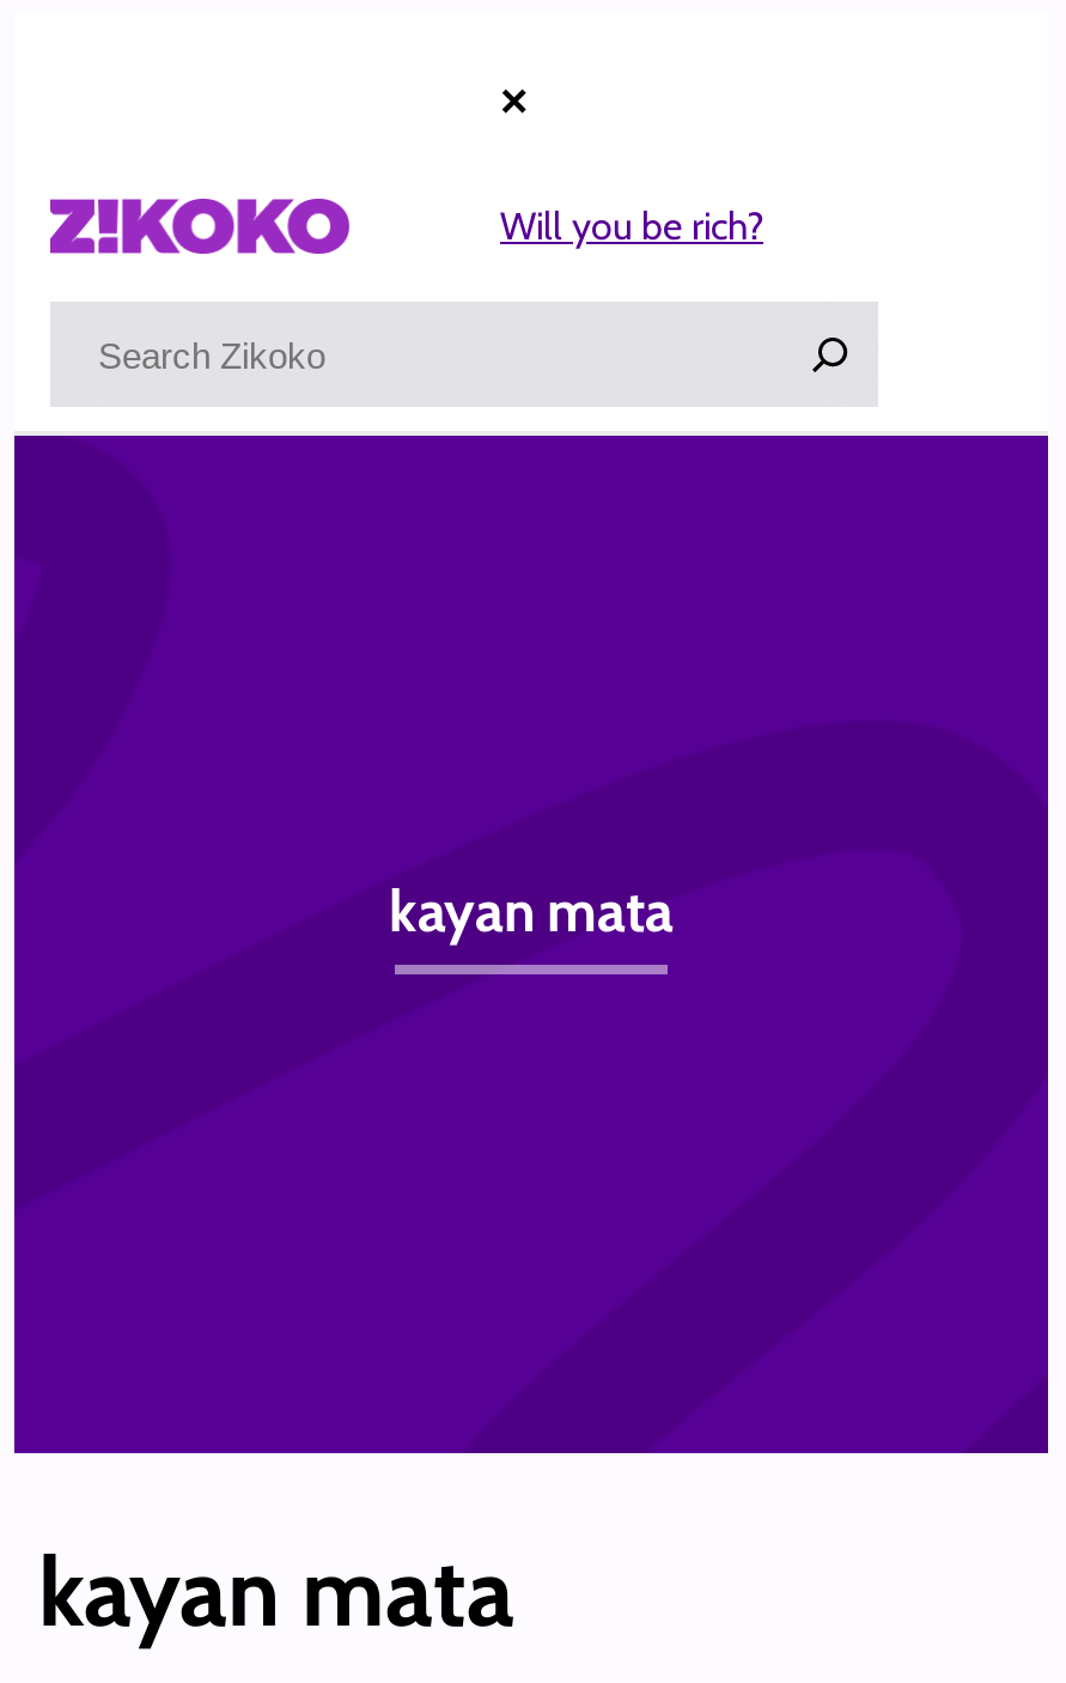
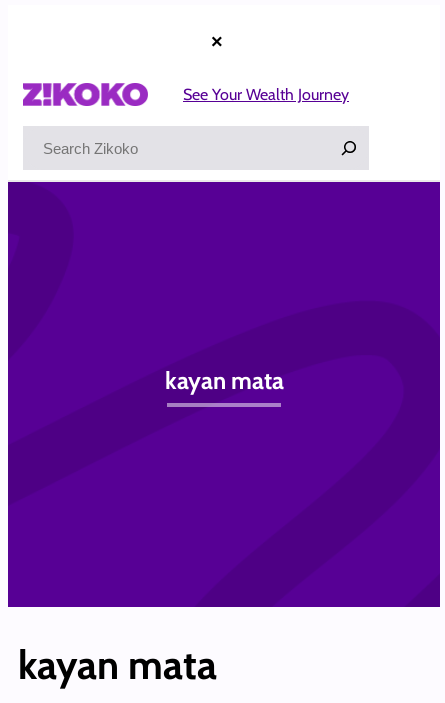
- Will you be rich?
+ See Your Wealth Journey
